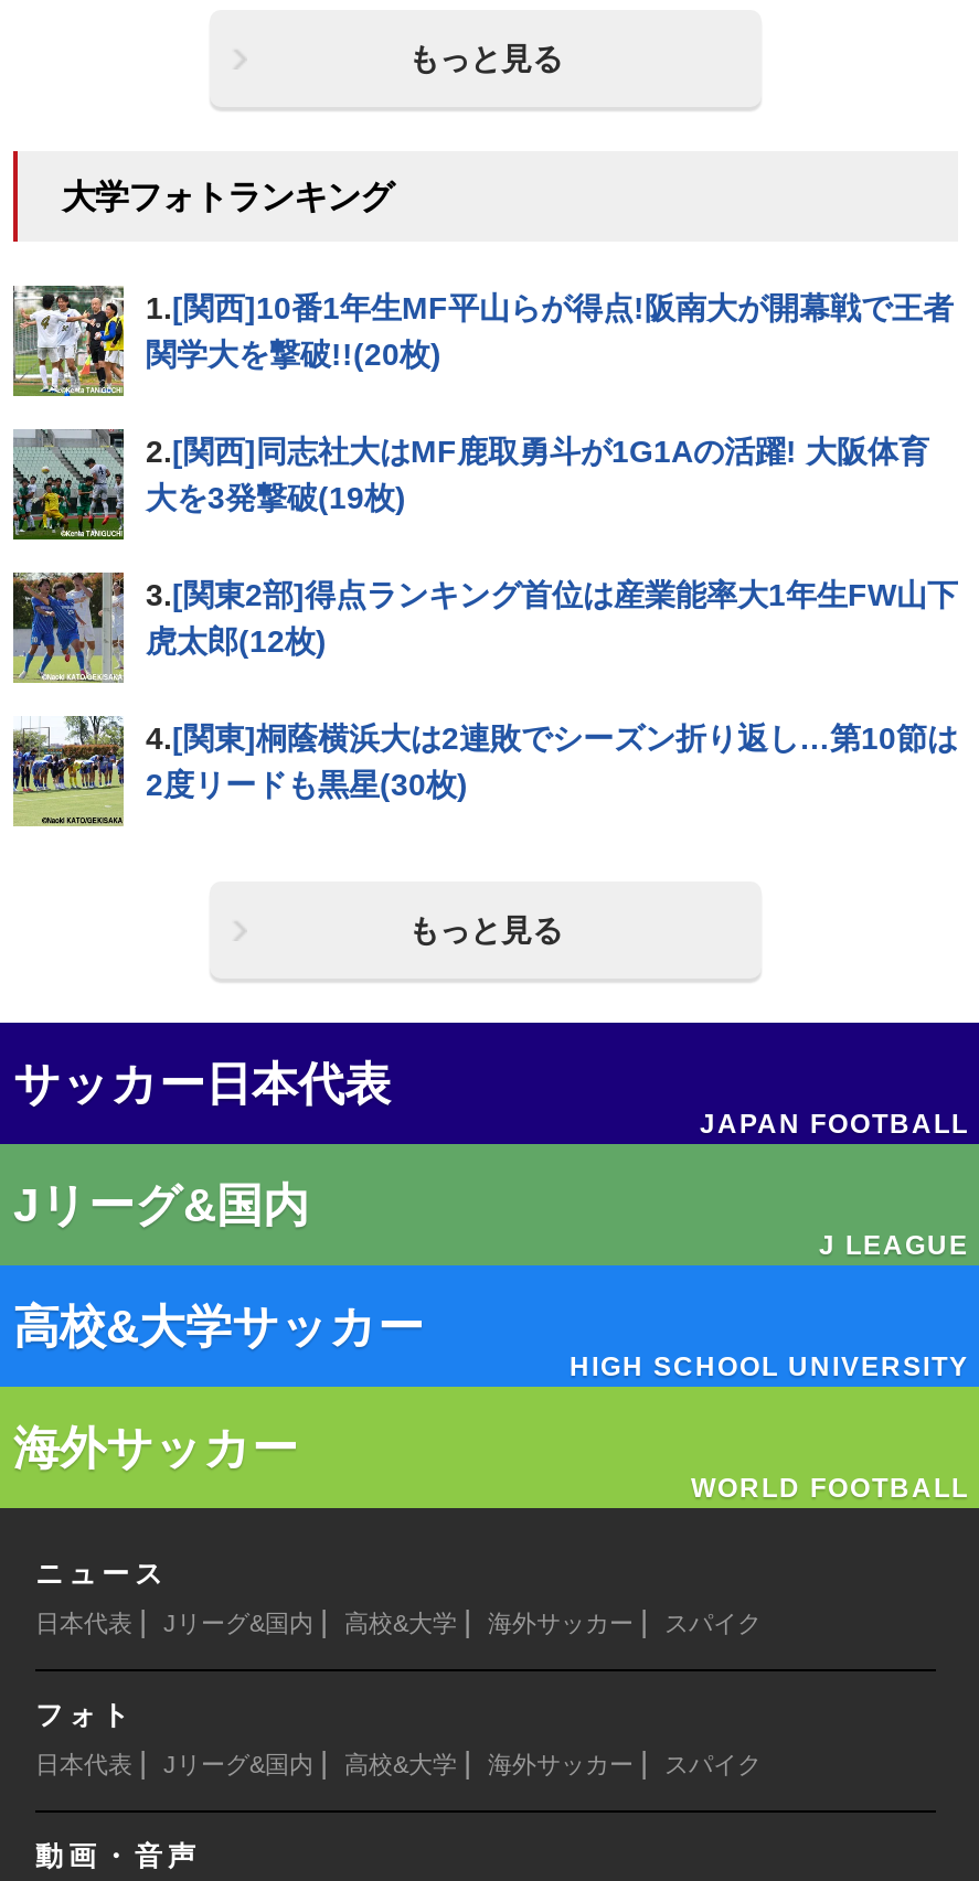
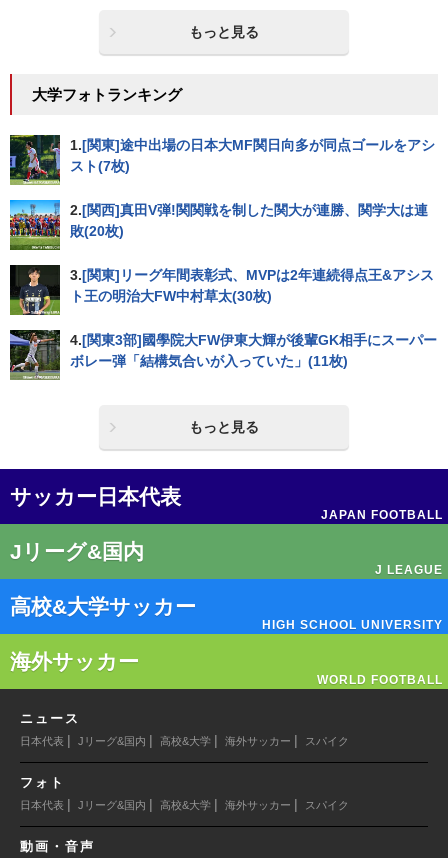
- [image]
- 1.[関西]10番1年生MF平山らが得点!阪南大が開幕戦で王者
- 関学大を撃破!!(20枚)
+ [image]
+ 1.[関東]途中出場の日本大MF関日向多が同点ゴールをアシ
+ スト(7枚)

- [image]
- 2.[関西]同志社大はMF鹿取勇斗が1G1Aの活躍! 大阪体育
- 大を3発撃破(19枚)
+ [image]
+ 2.[関西]真田V弾!関関戦を制した関大が連勝、関学大は連
+ 敗(20枚)

- [image]
- 3.[関東2部]得点ランキング首位は産業能率大1年生FW山下
- 虎太郎(12枚)
+ [image]
+ 3.[関東]リーグ年間表彰式、MVPは2年連続得点王&アシス
+ ト王の明治大FW中村草太(30枚)

- [image]
- 4.[関東]桐蔭横浜大は2連敗でシーズン折り返し…第10節は
- 2度リードも黒星(30枚)
+ [image]
+ 4.[関東3部]國學院大FW伊東大輝が後輩GK相手にスーパー
+ ボレー弾「結構気合いが入っていた」(11枚)
